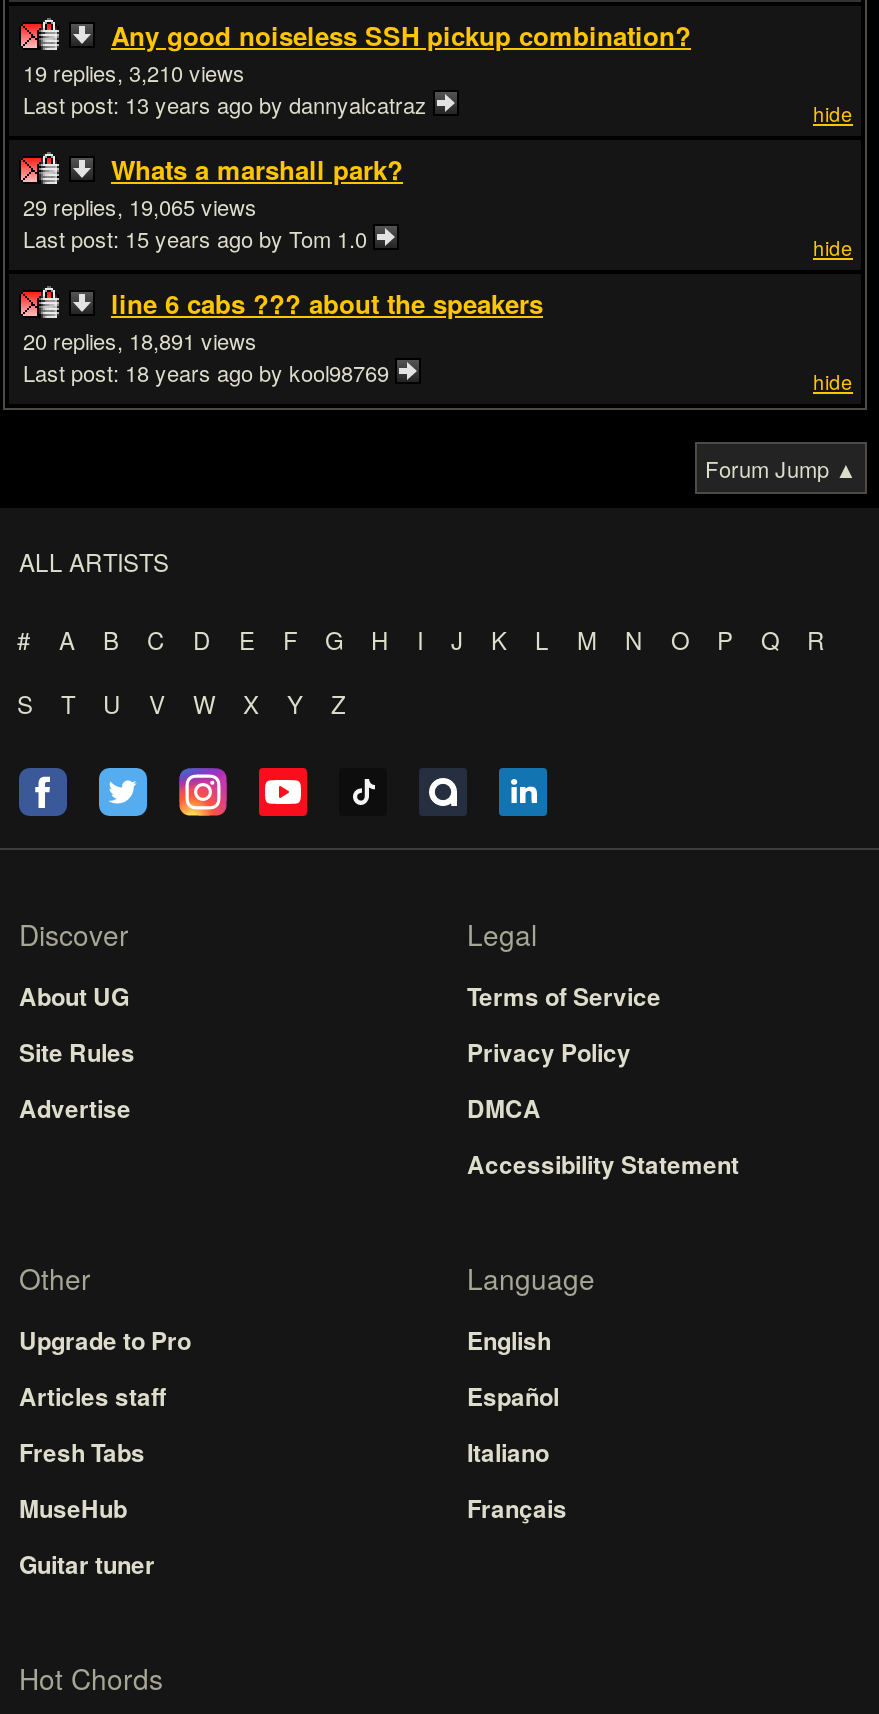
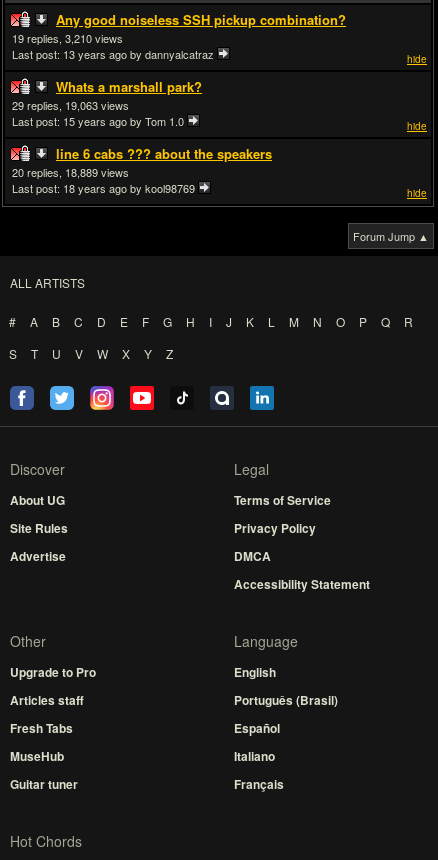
- 19,065
+ 19,063

- 18,891
+ 18,889

moved down: Español | Italiano | Français

+ Português (Brasil)
